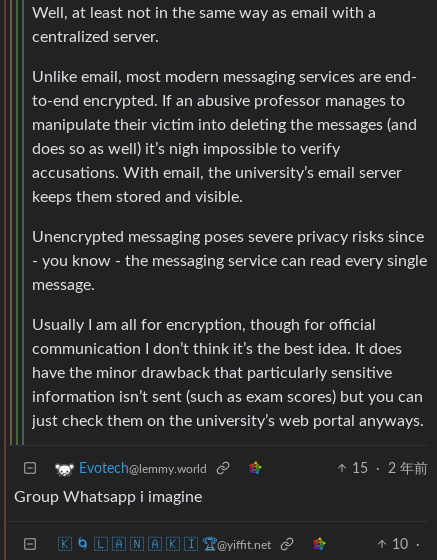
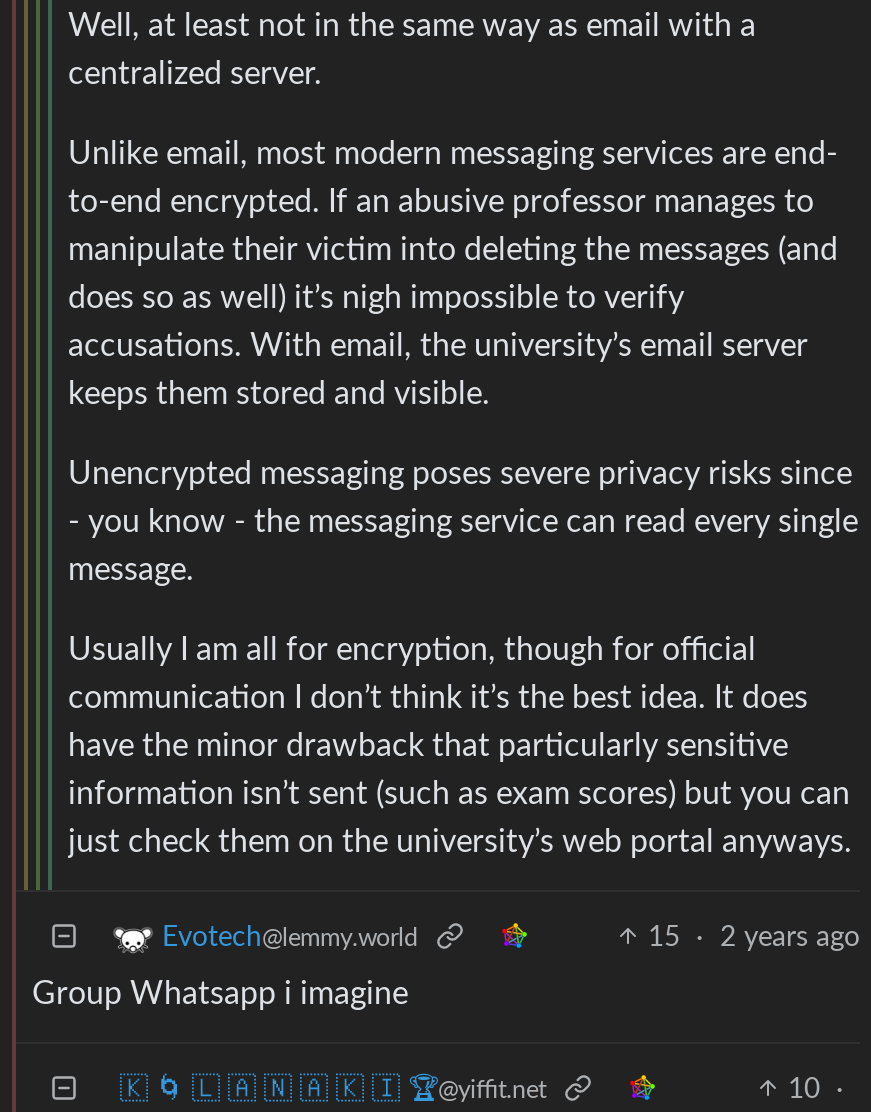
- 15 · 2 年前
+ 15 · 2 years ago
